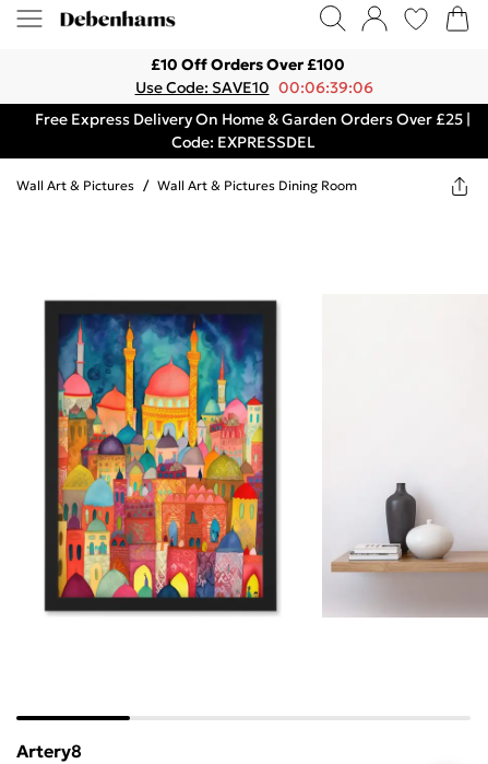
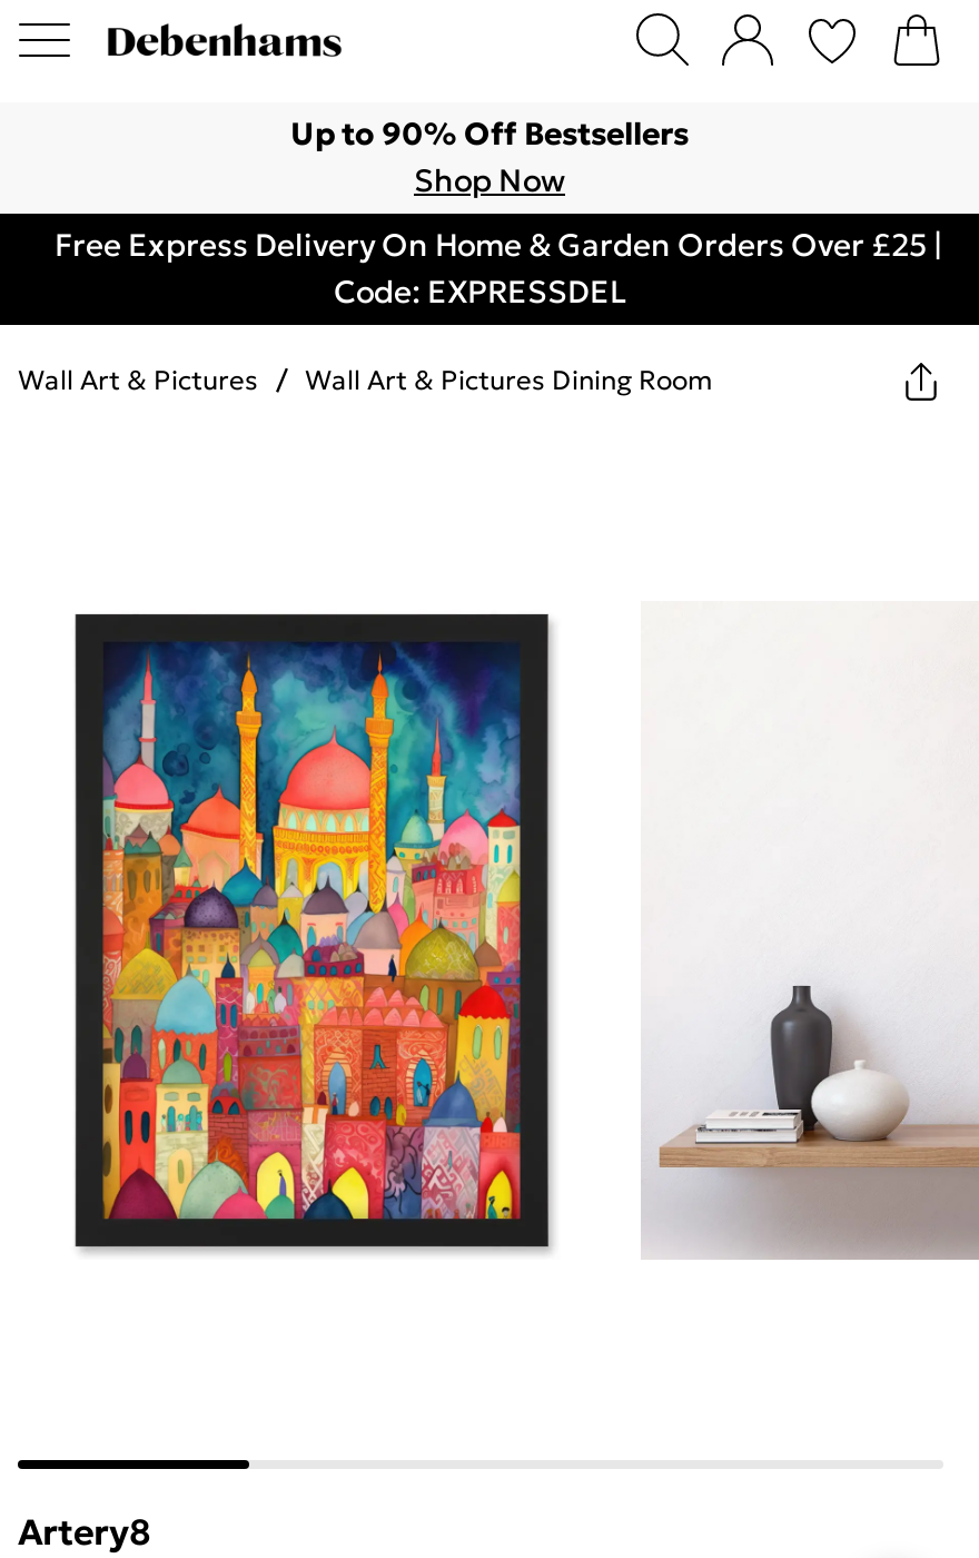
- £10 Off Orders Over £100
- Use Code: SAVE10 00:06:39:06
+ Up to 90% Off Bestsellers
+ Shop Now
